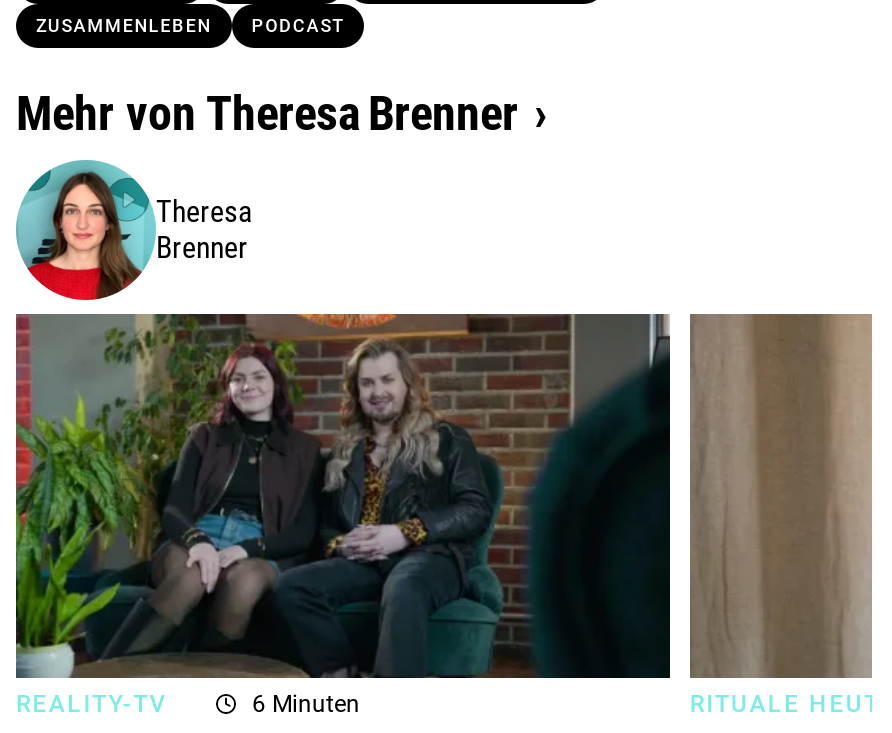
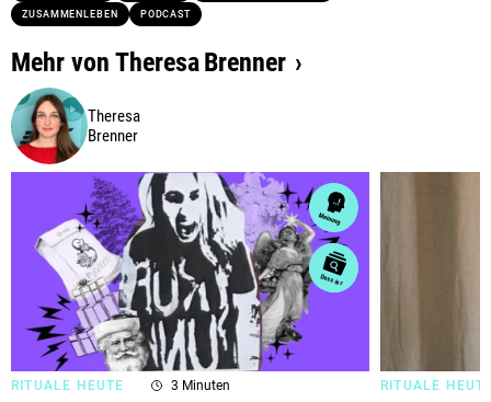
- [image]
- REALITY-TV
- 6 Minuten
+ [image]
+ RITUALE HEUTE
+ 3 Minuten
